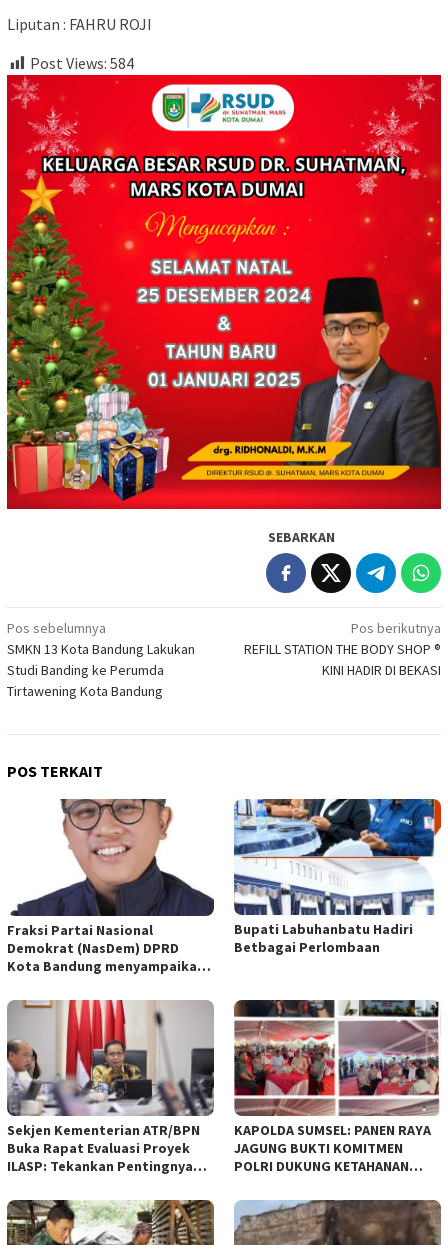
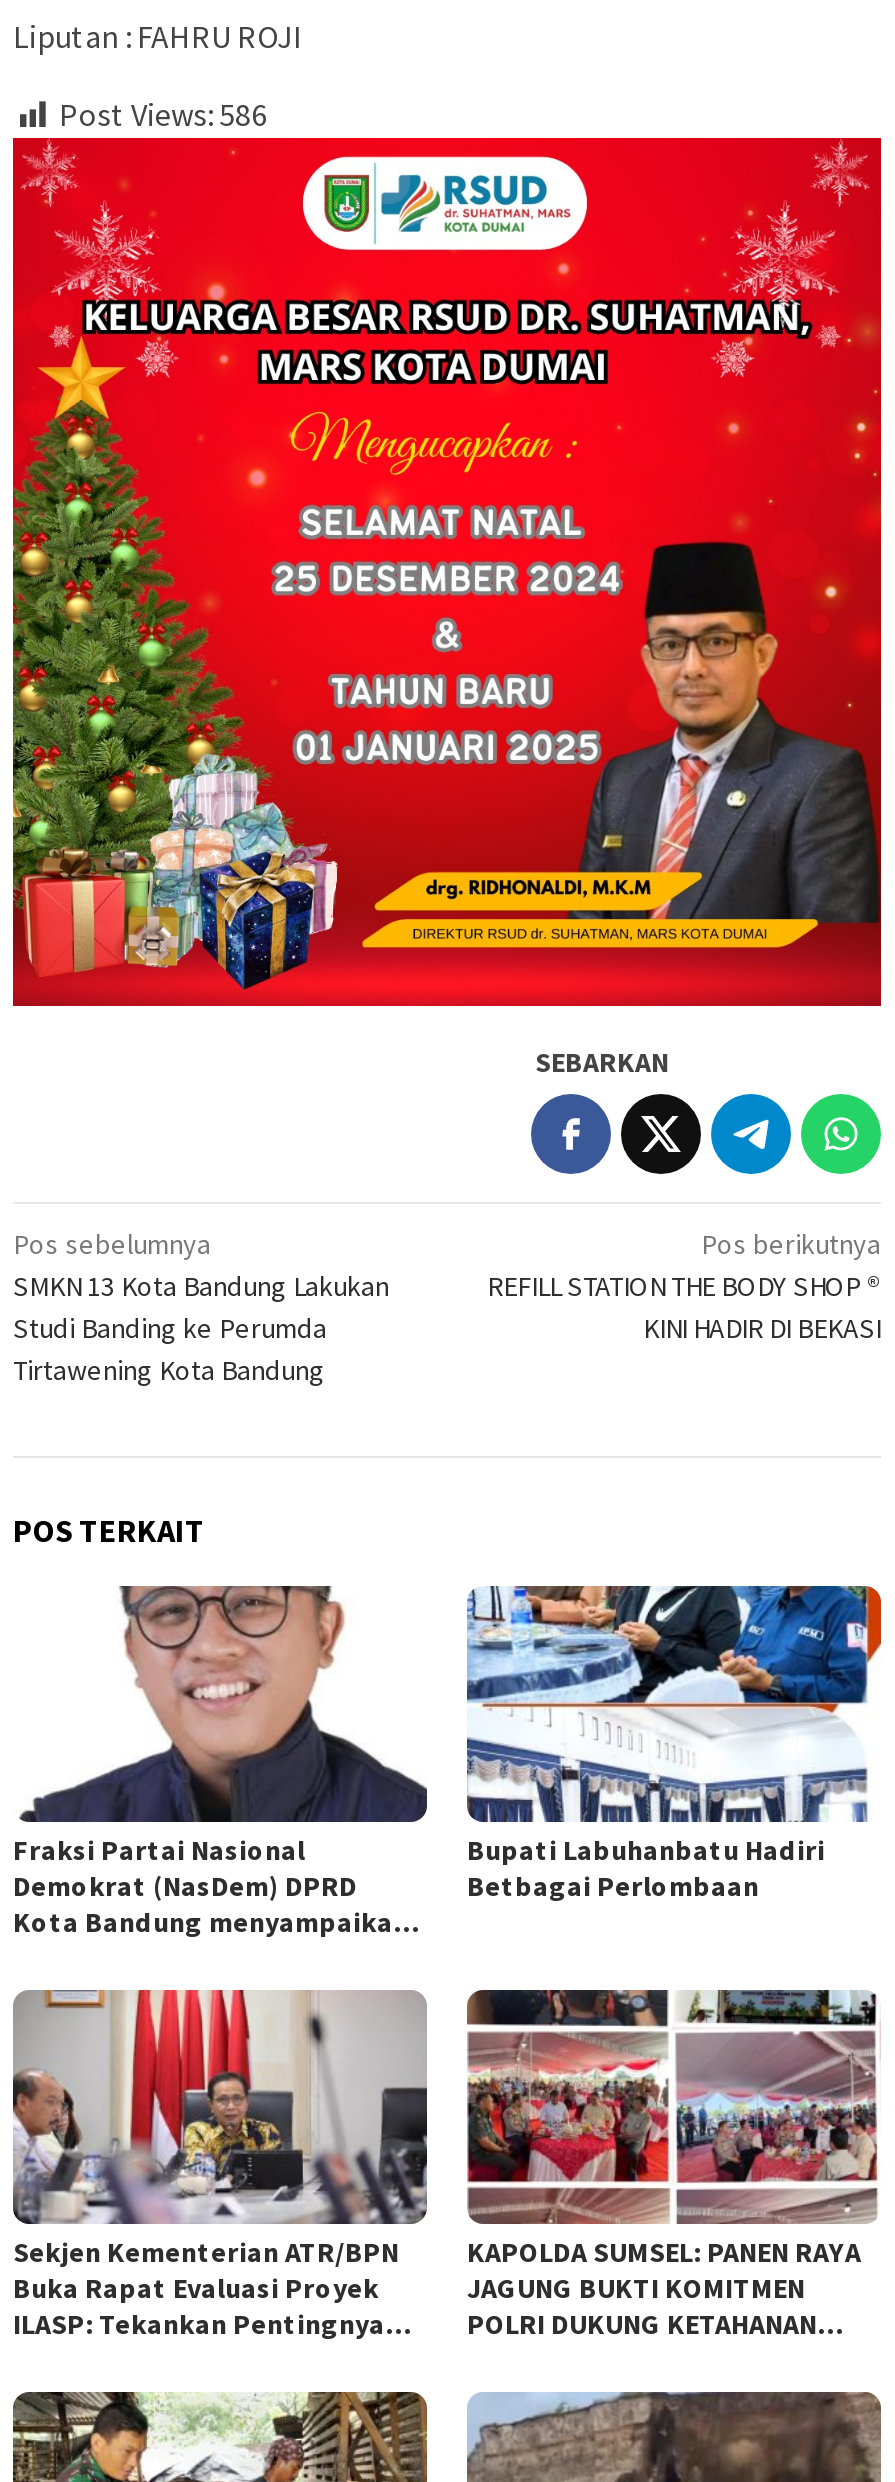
- Post Views: 584
+ Post Views: 586
